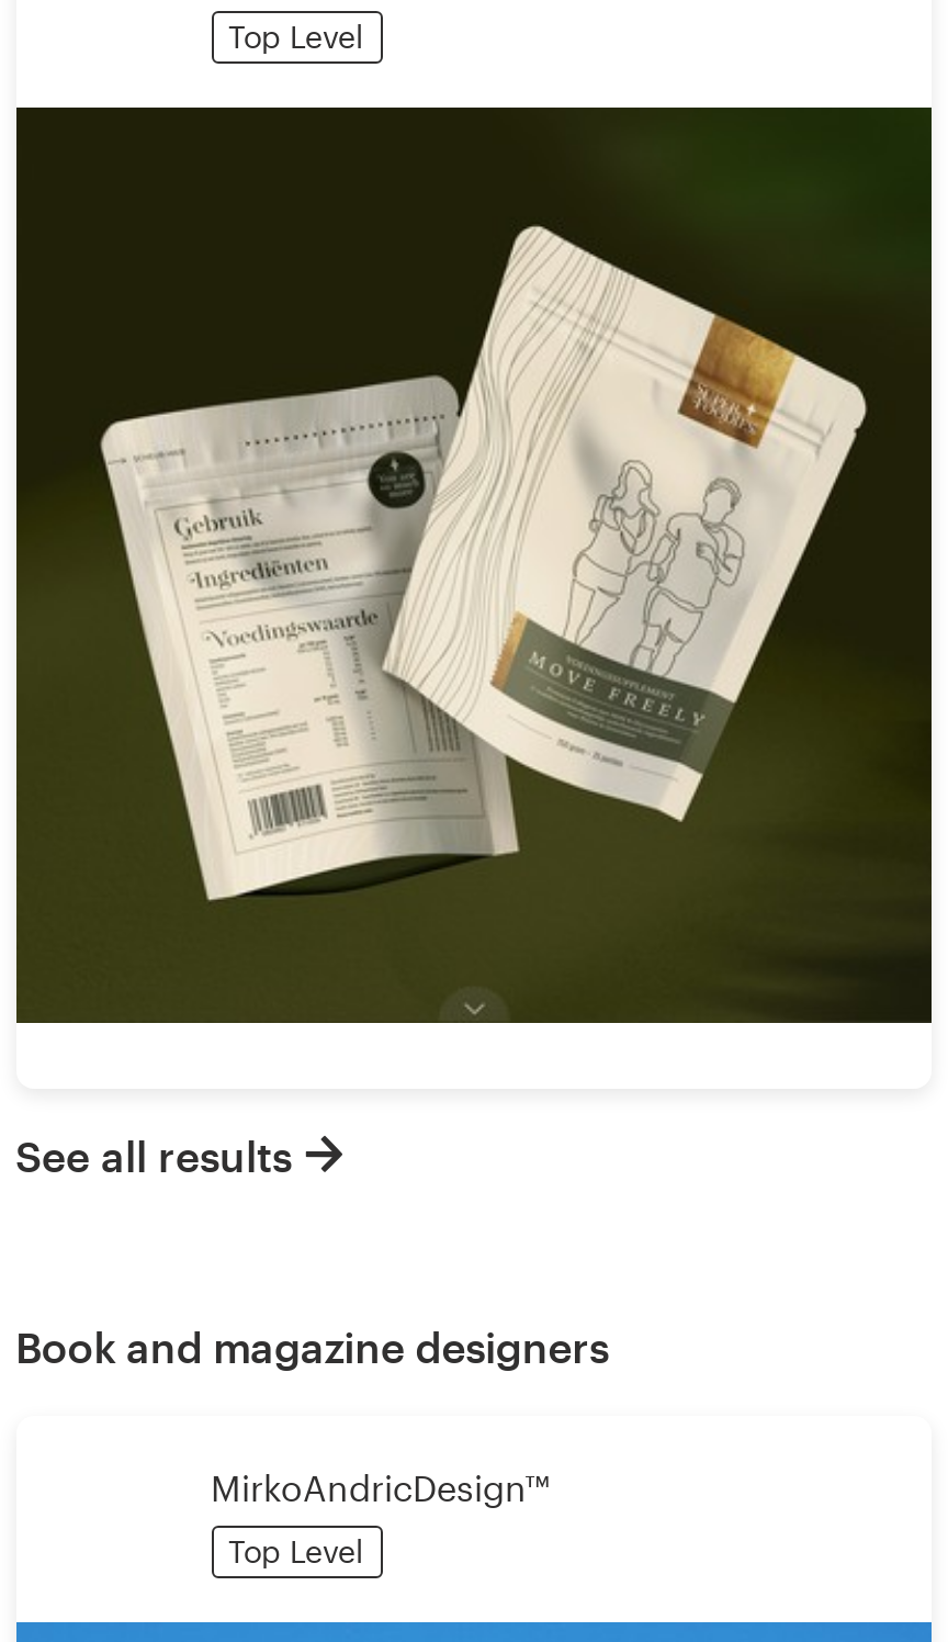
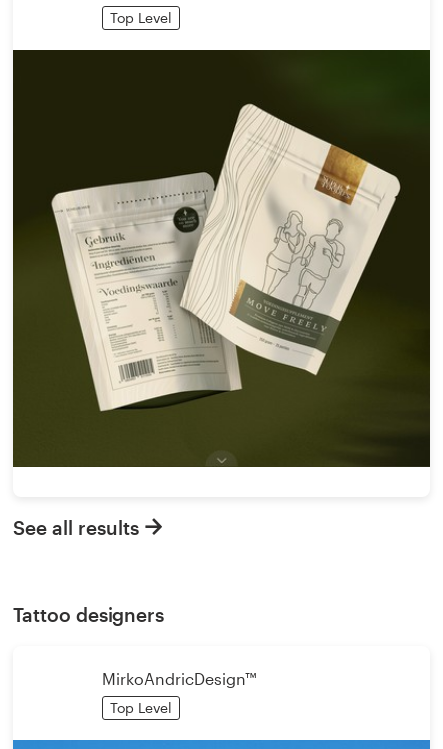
- Book and magazine designers
+ Tattoo designers
